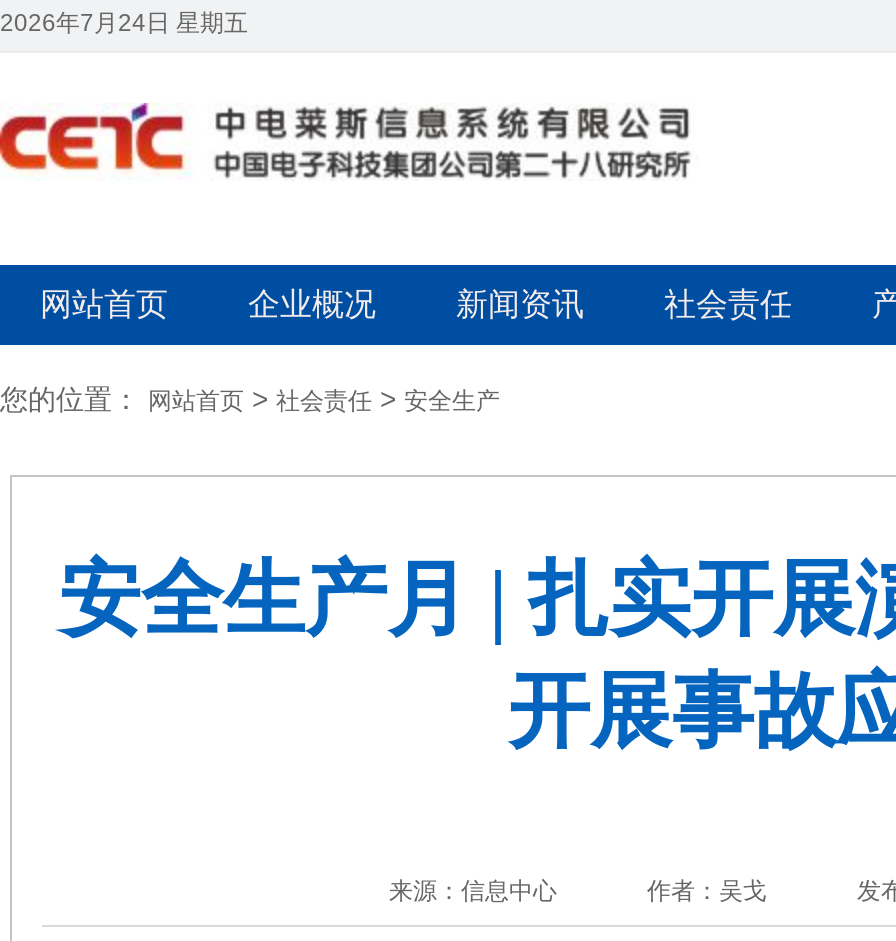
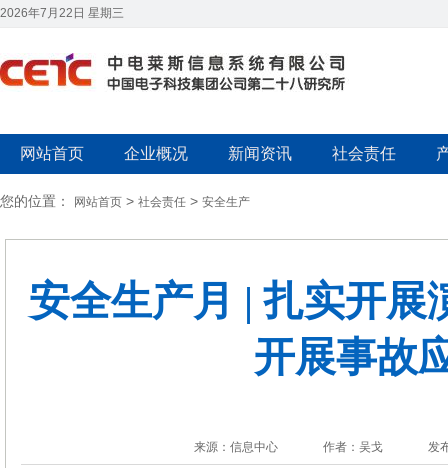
- 2026年7月24日 星期五
+ 2026年7月22日 星期三
